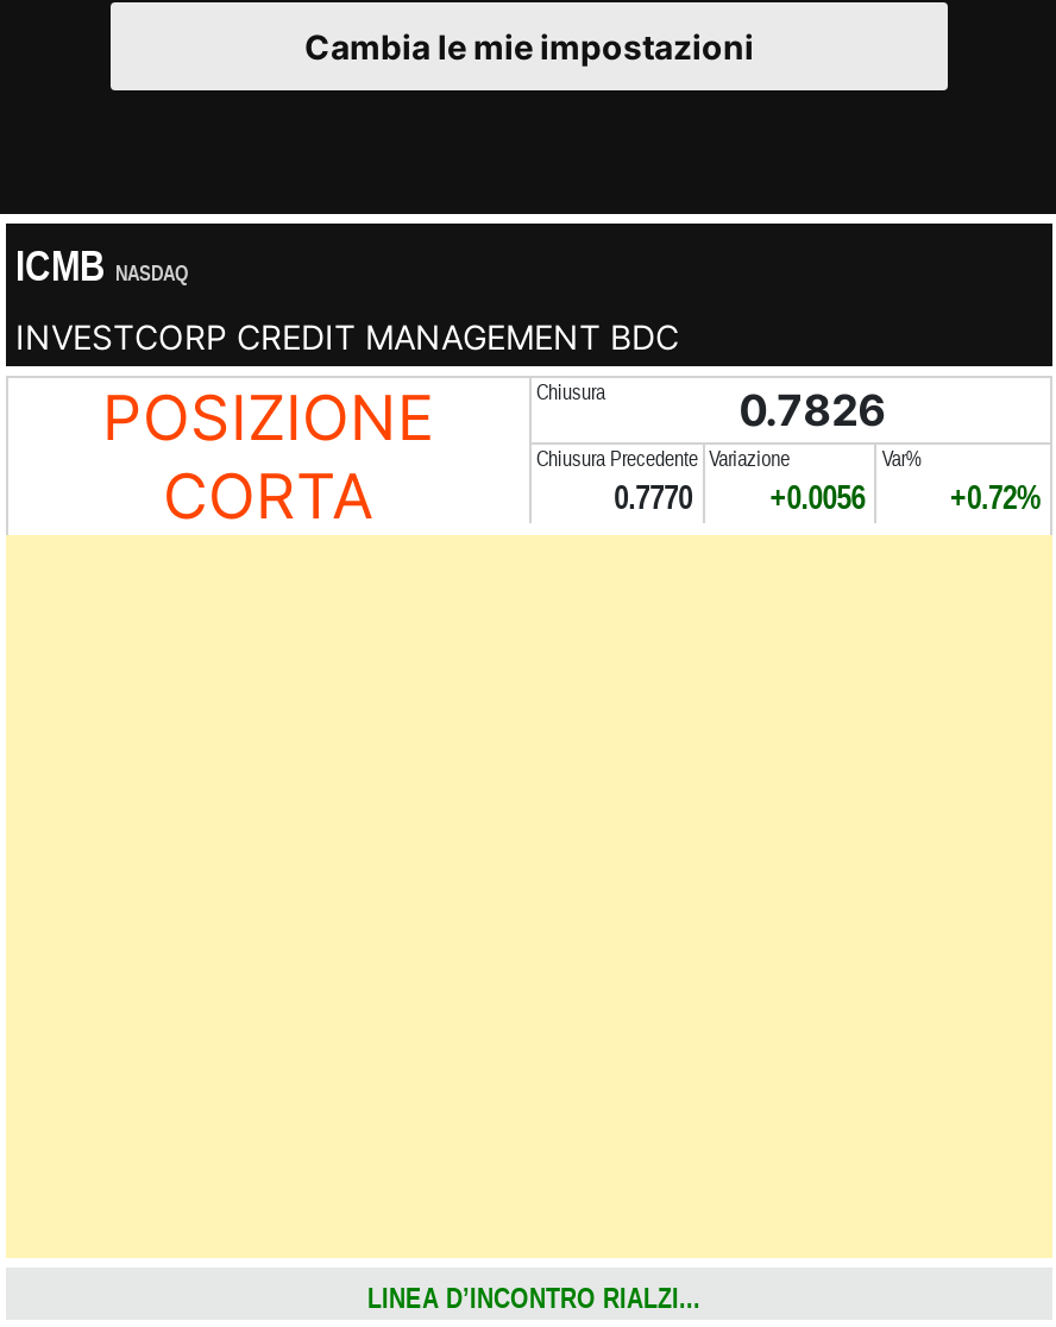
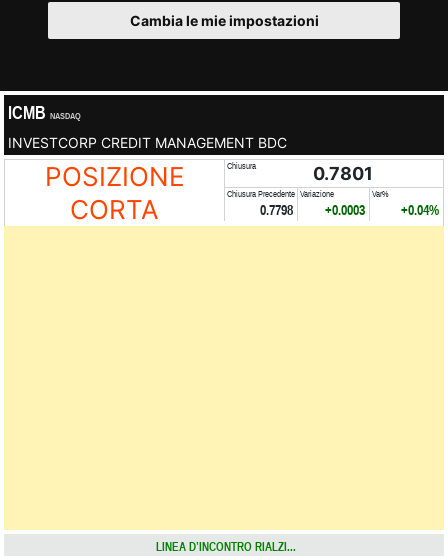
- 0.7826
+ 0.7801

- 0.7770
+ 0.7798

- +0.0056
+ +0.0003

- +0.72%
+ +0.04%
